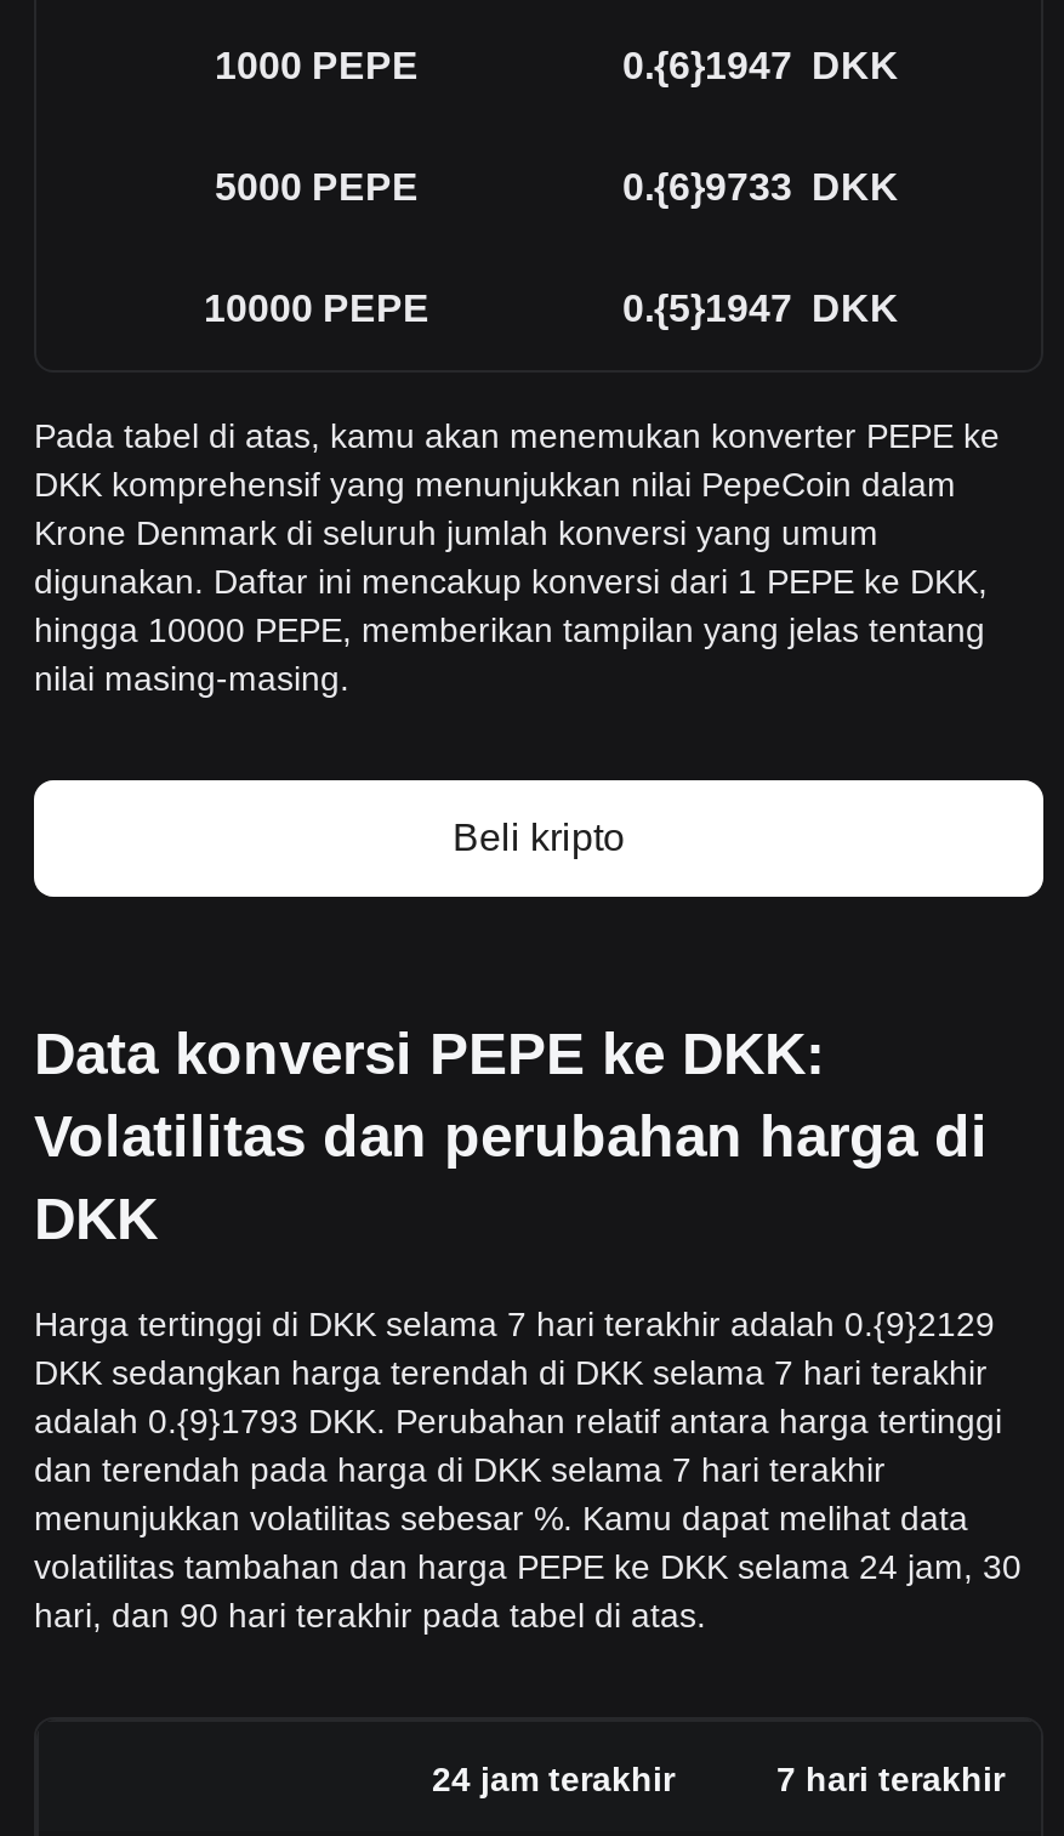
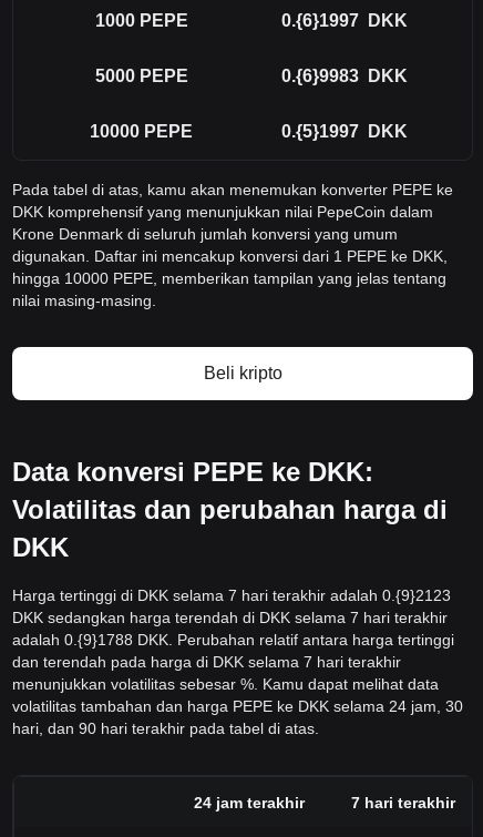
- 0.{6}1947 DKK
+ 0.{6}1997 DKK

- 0.{6}9733 DKK
+ 0.{6}9983 DKK

- 0.{5}1947 DKK
+ 0.{5}1997 DKK

- Harga tertinggi di DKK selama 7 hari terakhir adalah 0.{9}2129
+ Harga tertinggi di DKK selama 7 hari terakhir adalah 0.{9}2123

- adalah 0.{9}1793 DKK. Perubahan relatif antara harga tertinggi
+ adalah 0.{9}1788 DKK. Perubahan relatif antara harga tertinggi
